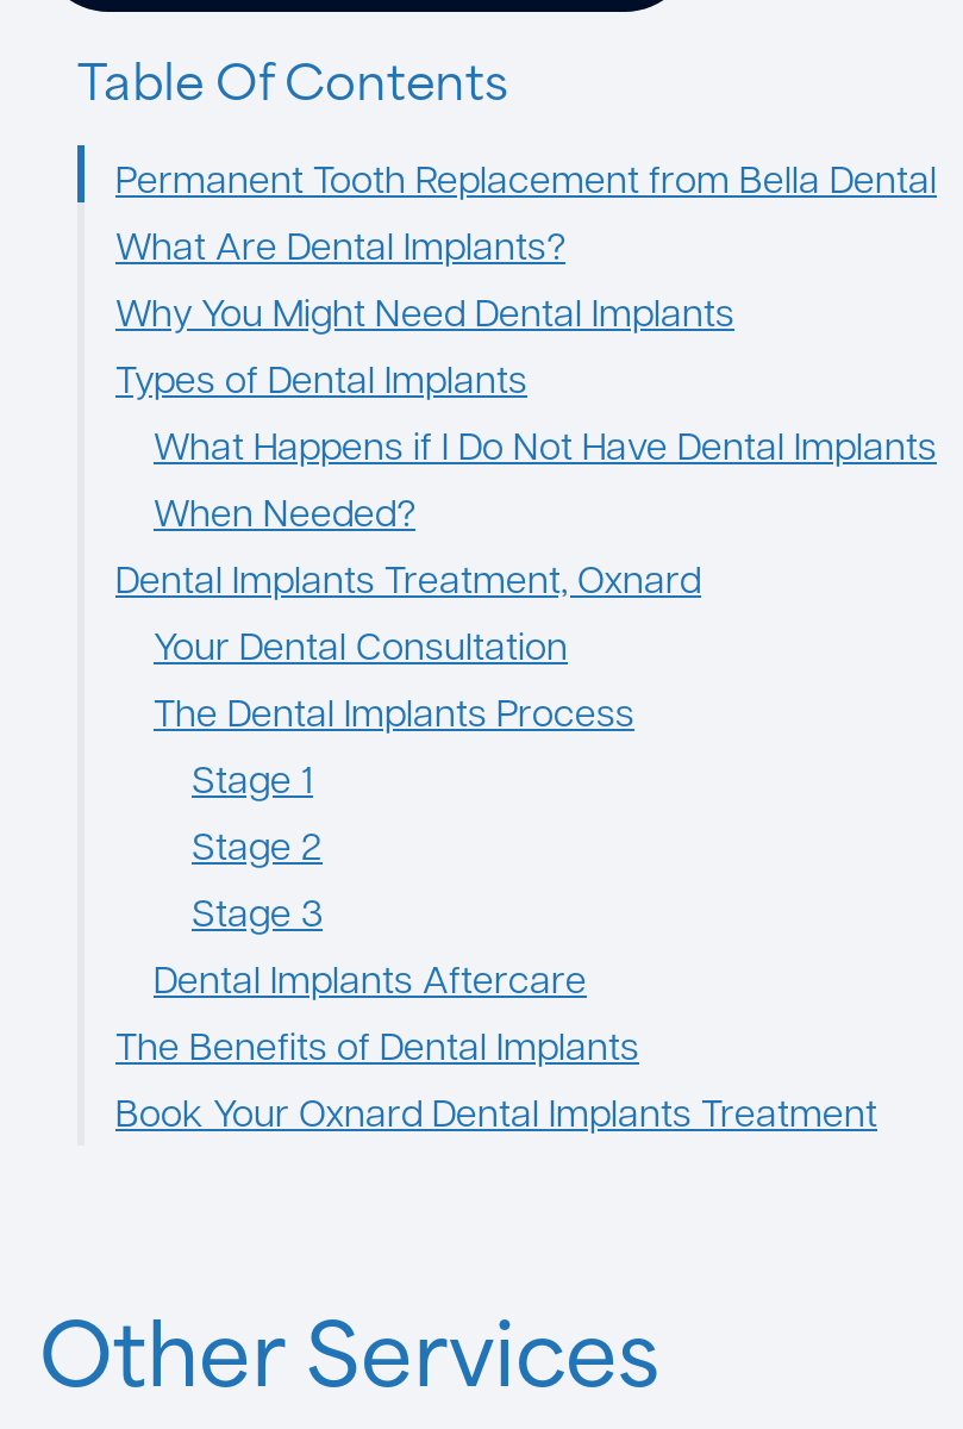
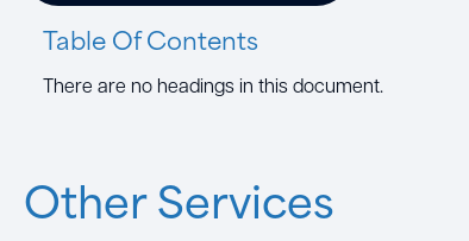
- Permanent Tooth Replacement from Bella Dental
- What Are Dental Implants?
- Why You Might Need Dental Implants
- Types of Dental Implants
- What Happens if I Do Not Have Dental Implants
- When Needed?
- Dental Implants Treatment, Oxnard
- Your Dental Consultation
- The Dental Implants Process
- Stage 1
- Stage 2
- Stage 3
- Dental Implants Aftercare
- The Benefits of Dental Implants
- Book Your Oxnard Dental Implants Treatment
+ There are no headings in this document.
